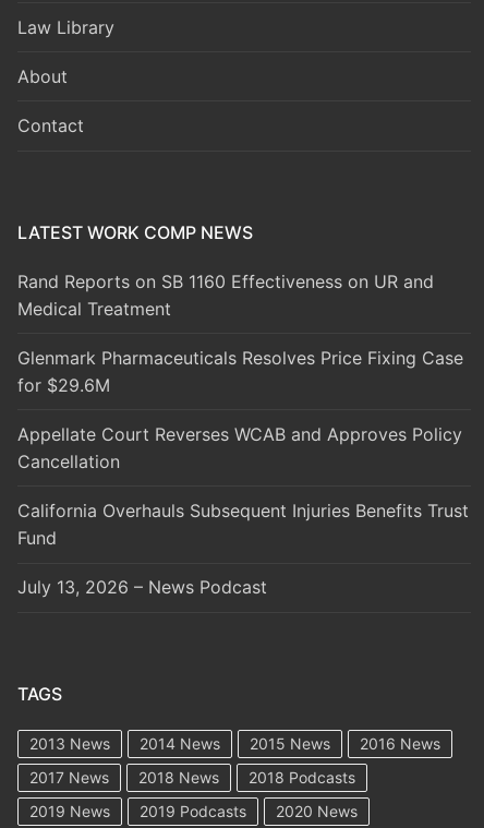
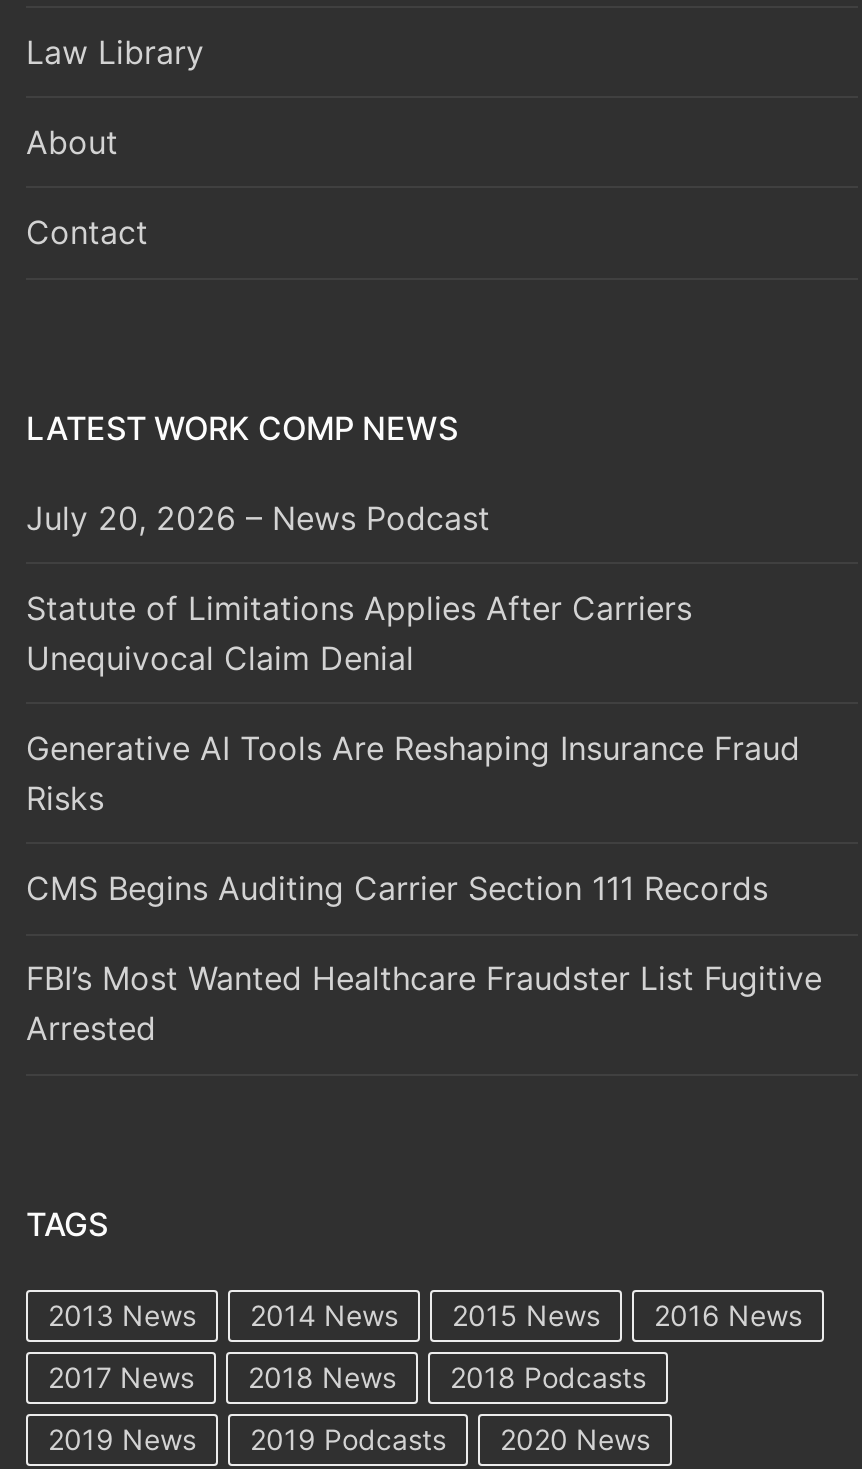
- Rand Reports on SB 1160 Effectiveness on UR and
- Medical Treatment
+ July 20, 2026 – News Podcast

- Glenmark Pharmaceuticals Resolves Price Fixing Case
- for $29.6M
+ Statute of Limitations Applies After Carriers
+ Unequivocal Claim Denial

- Appellate Court Reverses WCAB and Approves Policy
- Cancellation
+ Generative AI Tools Are Reshaping Insurance Fraud
+ Risks

- California Overhauls Subsequent Injuries Benefits Trust
- Fund
+ CMS Begins Auditing Carrier Section 111 Records

- July 13, 2026 – News Podcast
+ FBI’s Most Wanted Healthcare Fraudster List Fugitive
+ Arrested
